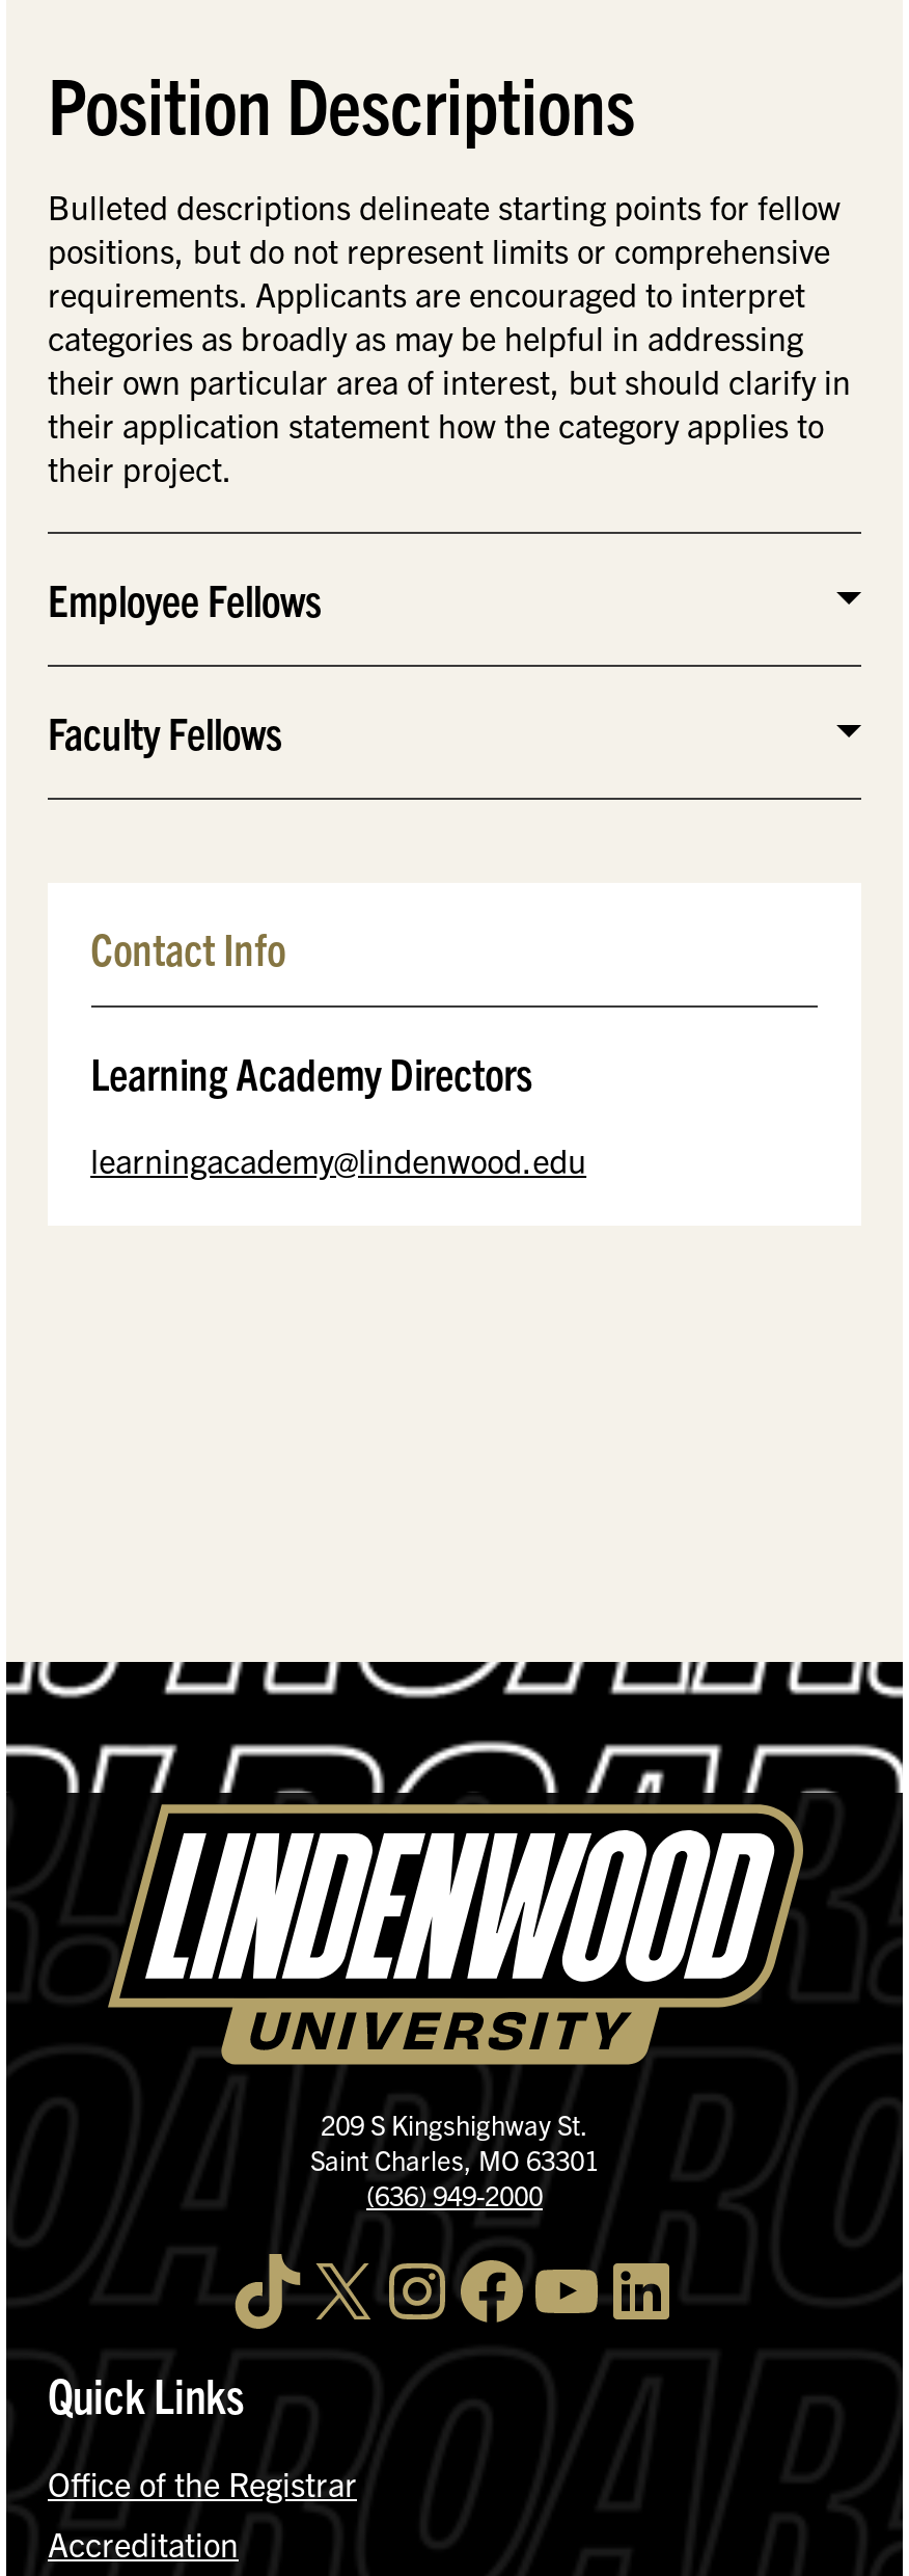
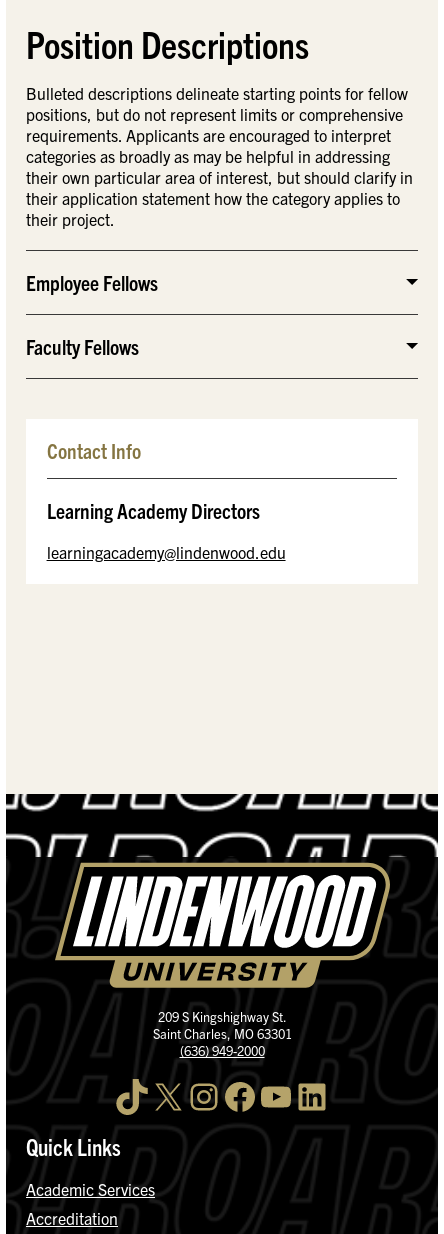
- Office of the Registrar
+ Academic Services
